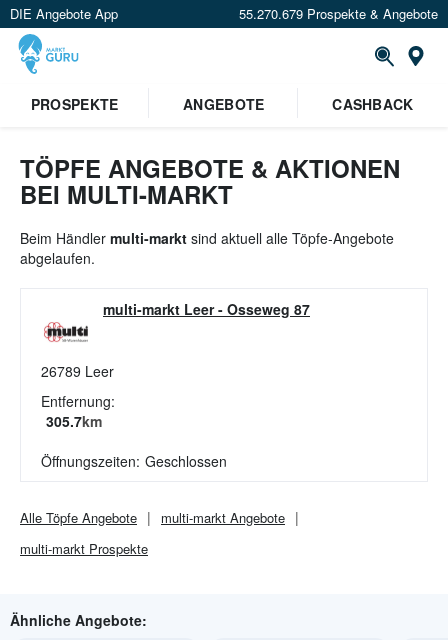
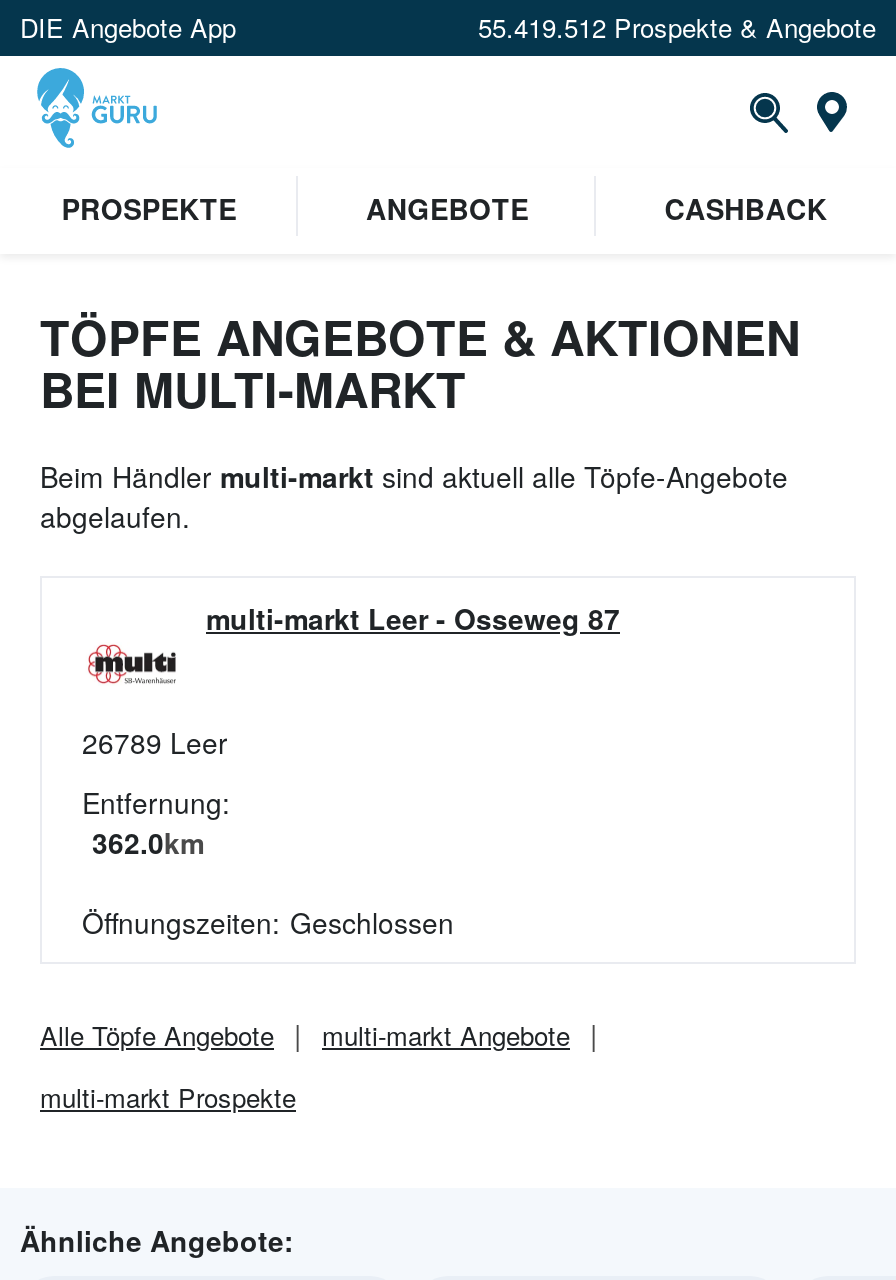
- 55.270.679 Prospekte & Angebote
+ 55.419.512 Prospekte & Angebote

- 305.7km
+ 362.0km
